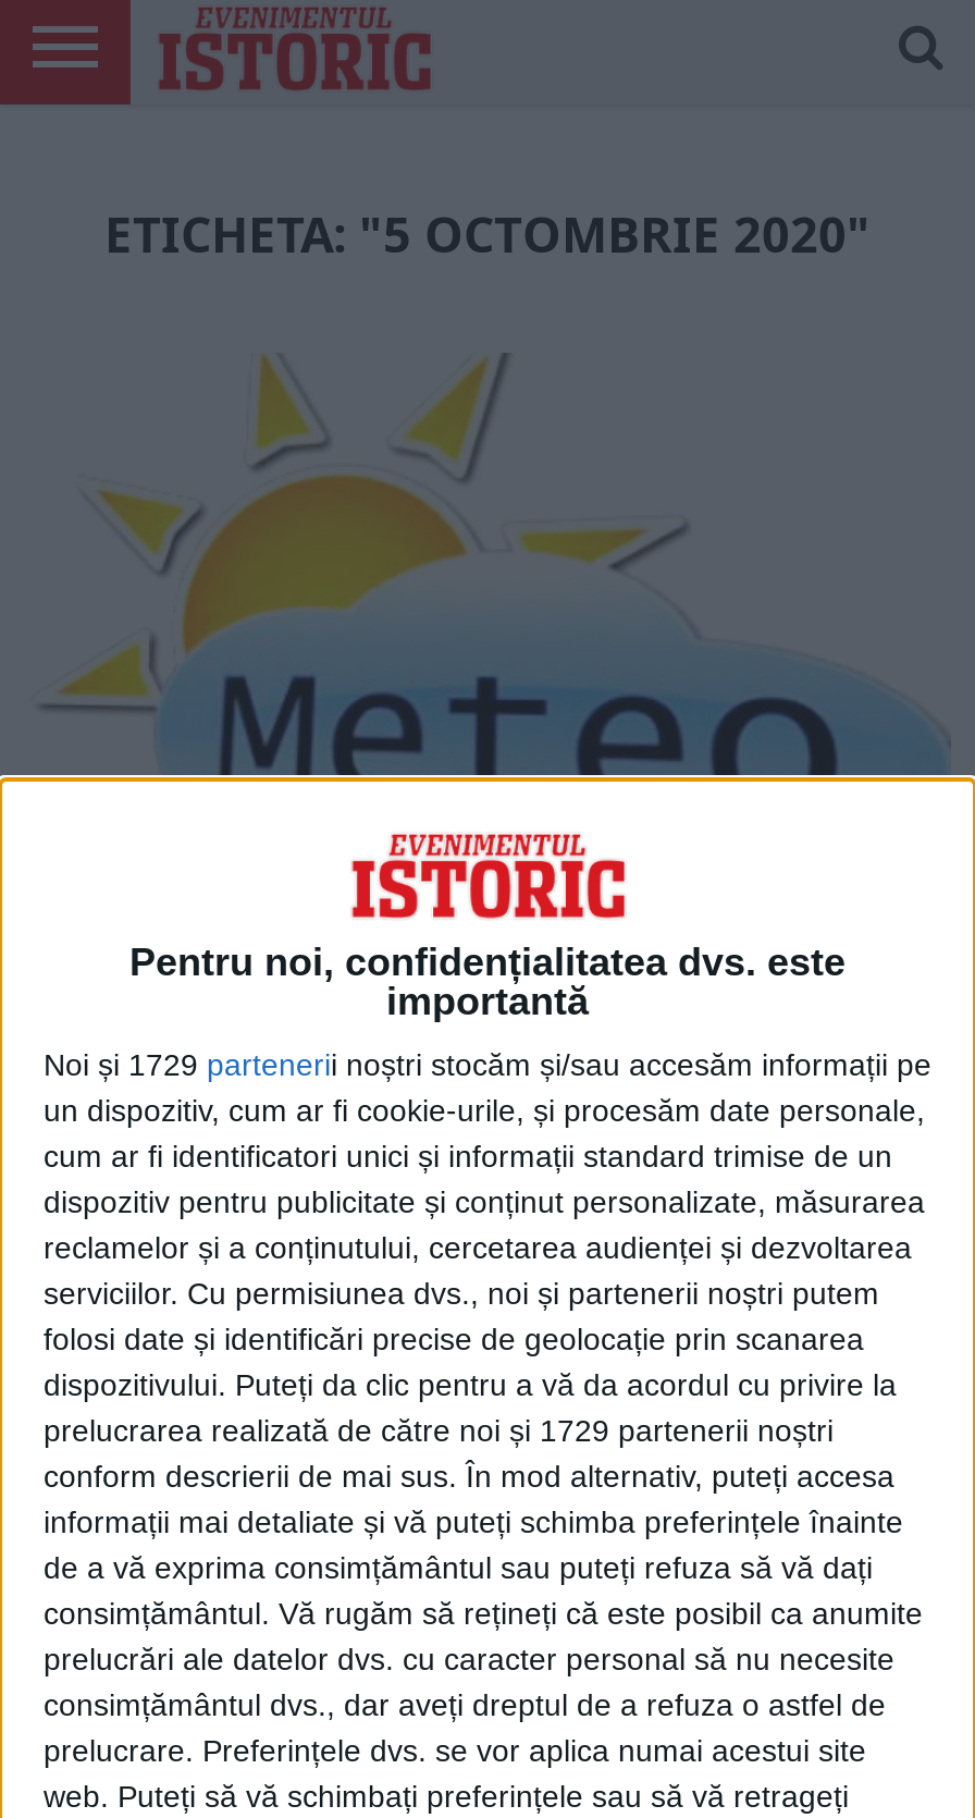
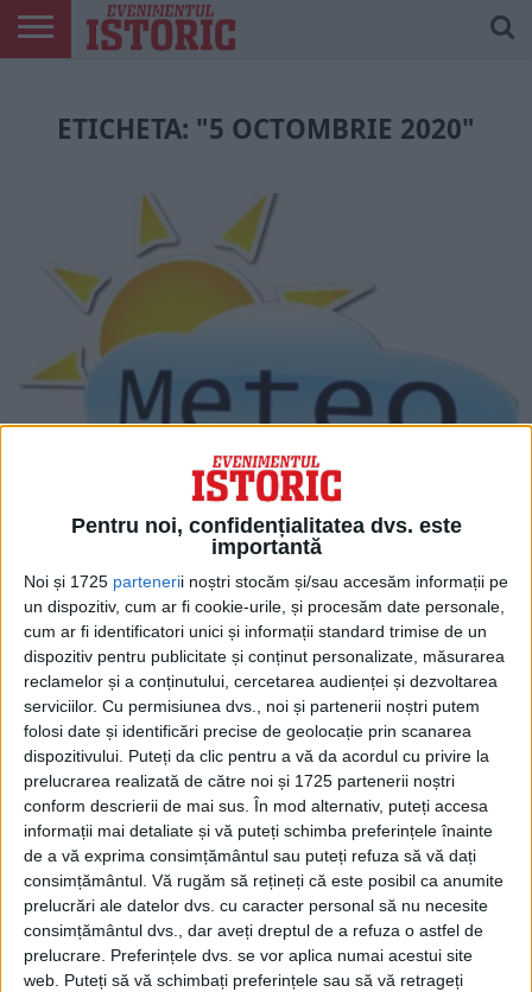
- Noi și 1729 parteneri i noștri stocăm și/sau accesăm informații pe
+ Noi și 1725 parteneri i noștri stocăm și/sau accesăm informații pe

- prelucrarea realizată de către noi și 1729 partenerii noștri
+ prelucrarea realizată de către noi și 1725 partenerii noștri
